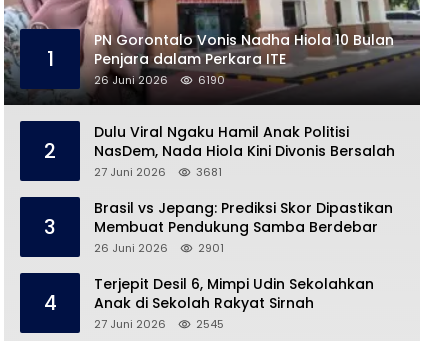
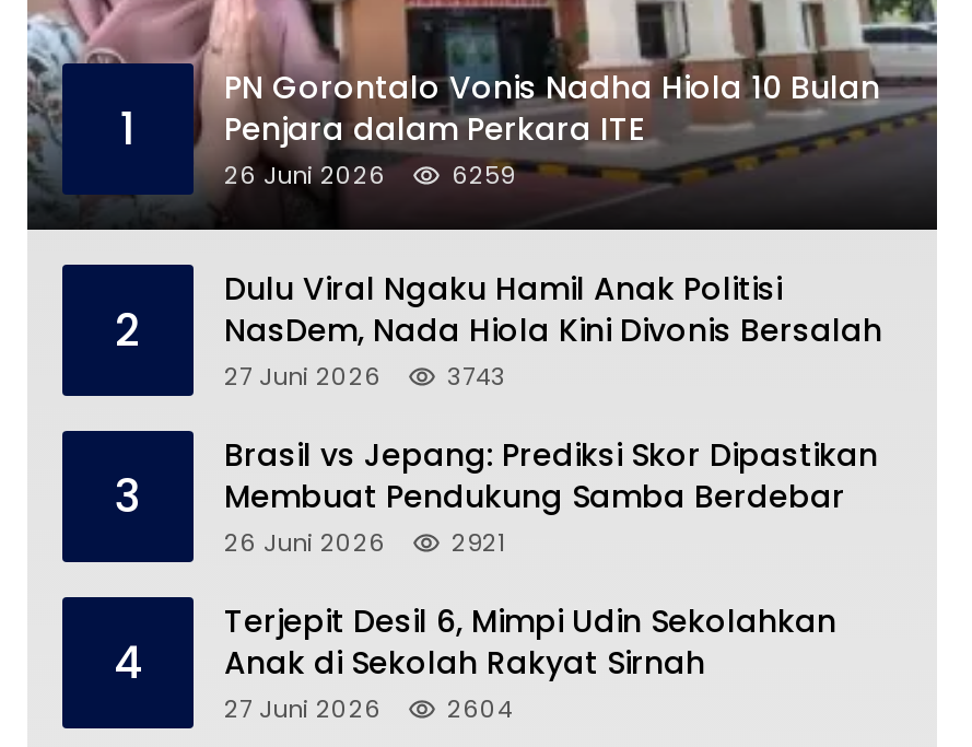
- 26 Juni 2026 6190
+ 26 Juni 2026 6259

- 27 Juni 2026 3681
+ 27 Juni 2026 3743

- 26 Juni 2026 2901
+ 26 Juni 2026 2921

- 27 Juni 2026 2545
+ 27 Juni 2026 2604
